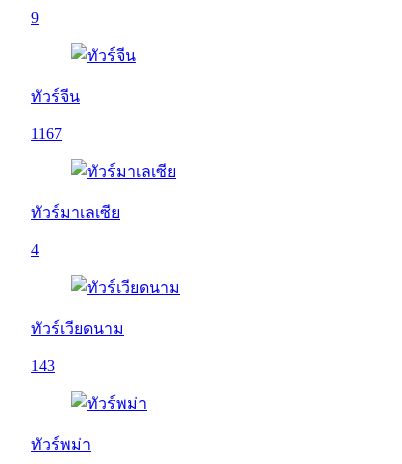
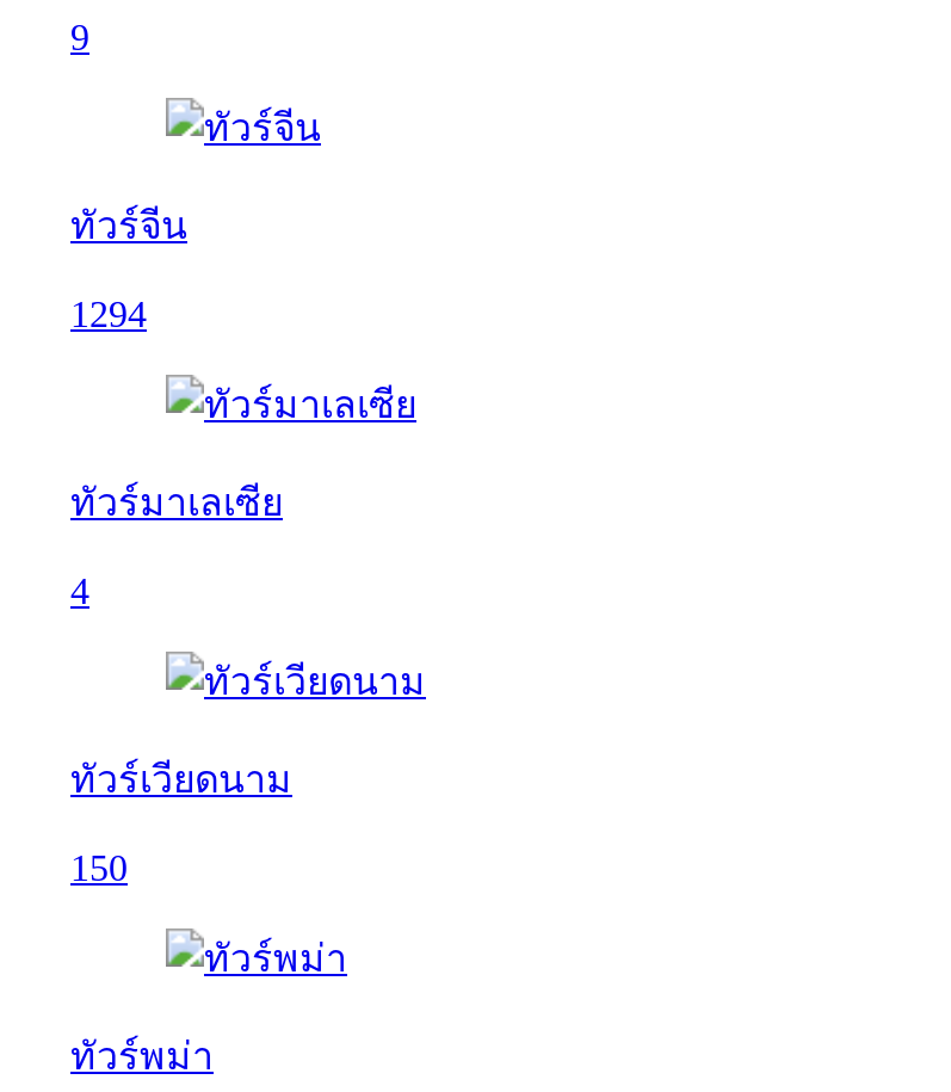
- 1167
+ 1294

- 143
+ 150
